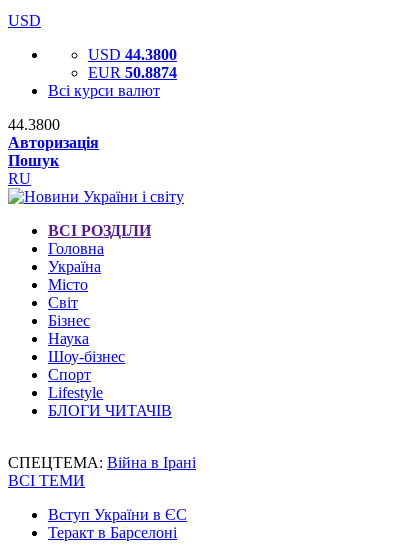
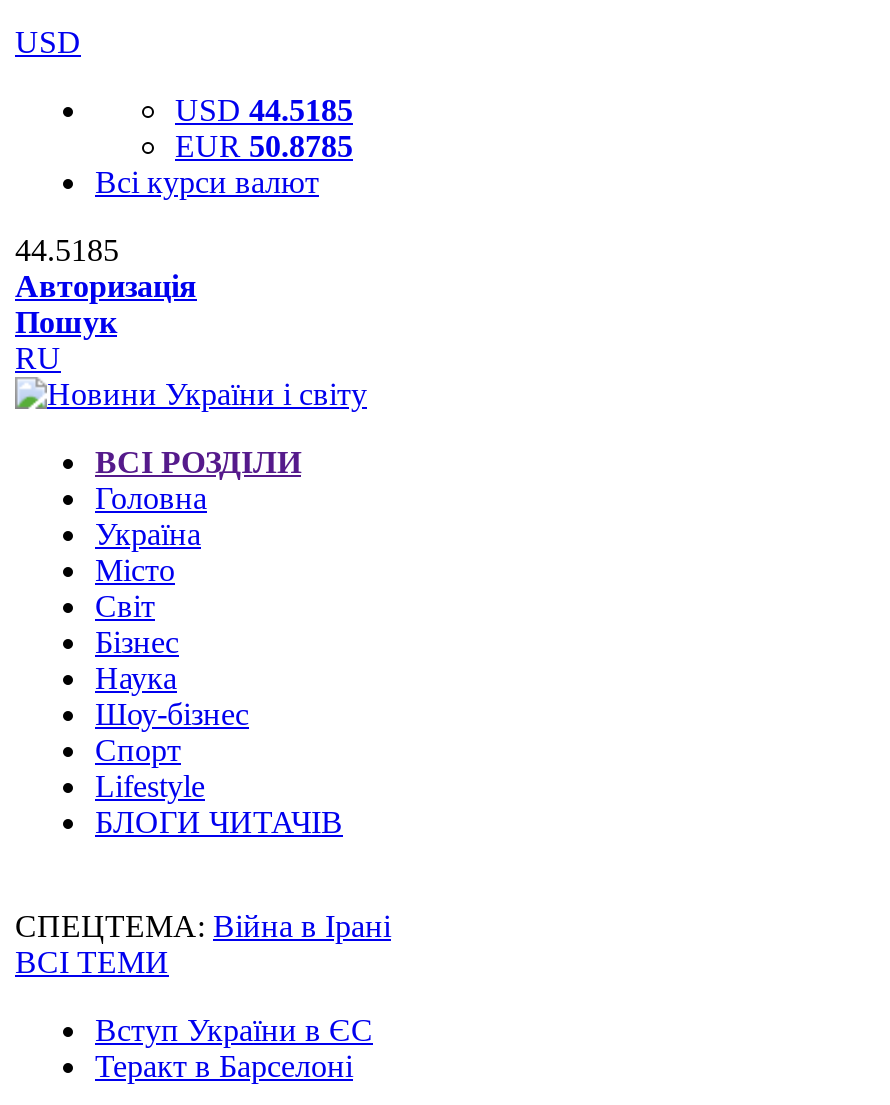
- USD 44.3800
+ USD 44.5185

- EUR 50.8874
+ EUR 50.8785

- 44.3800
+ 44.5185
